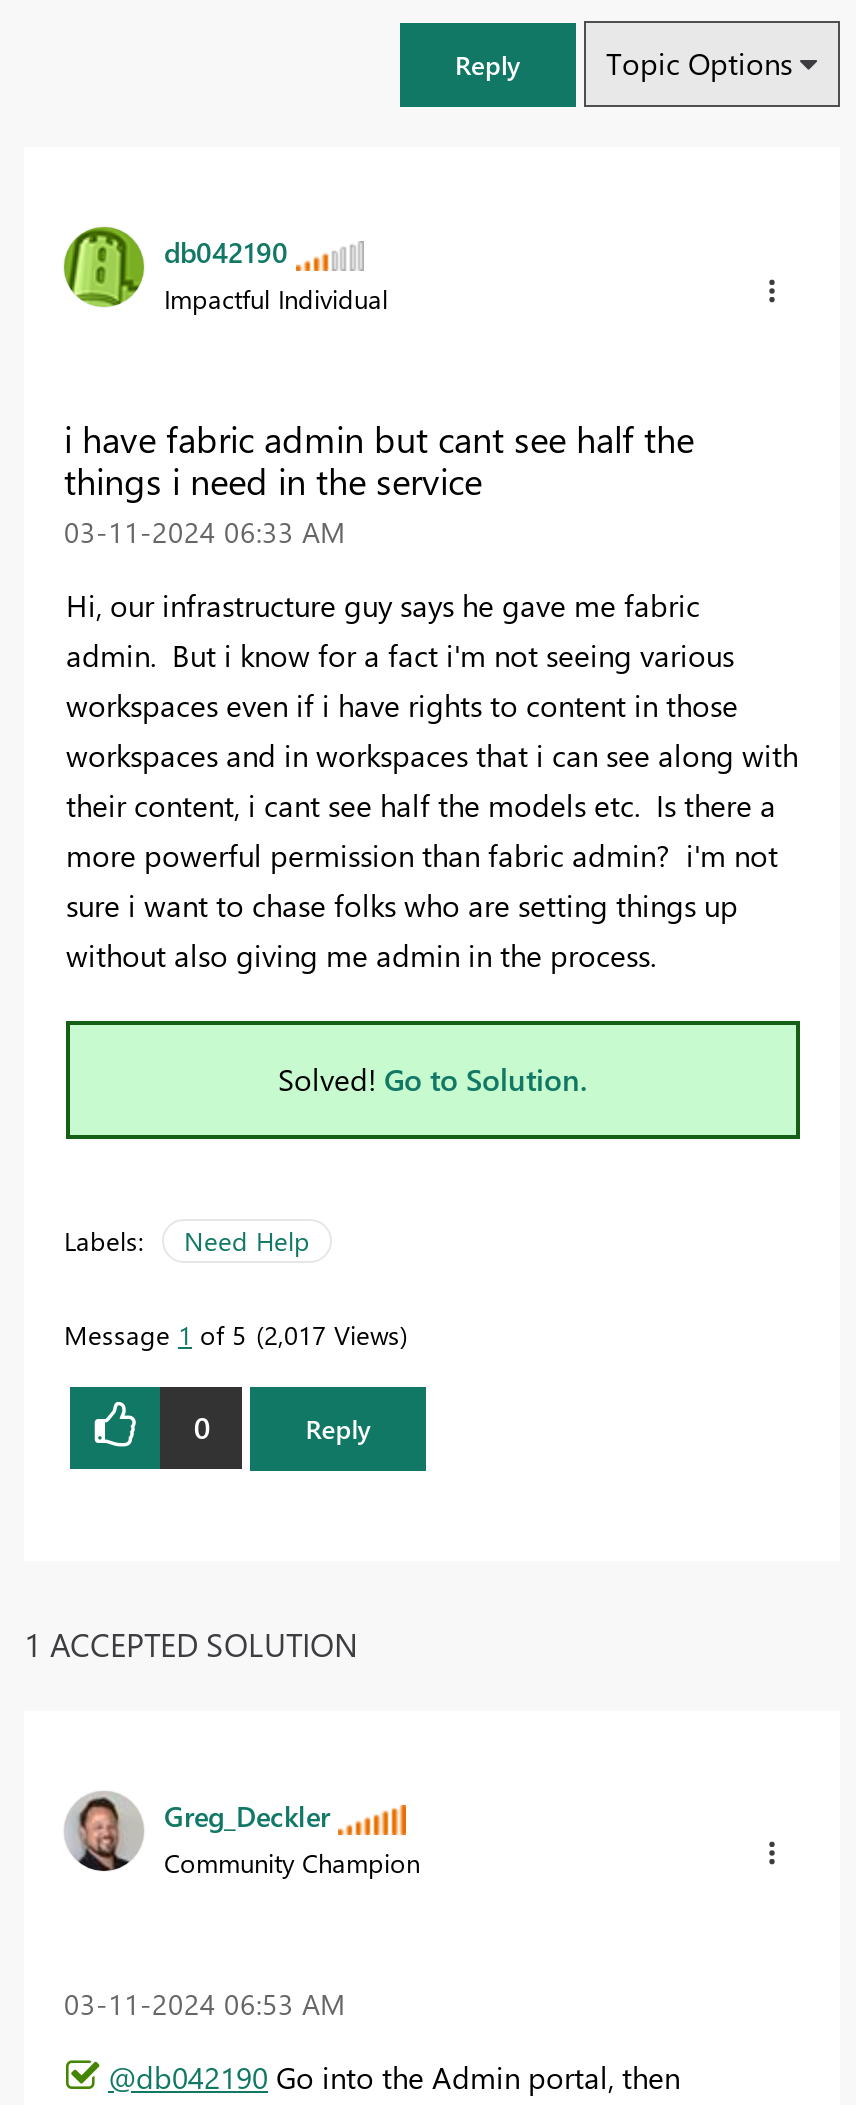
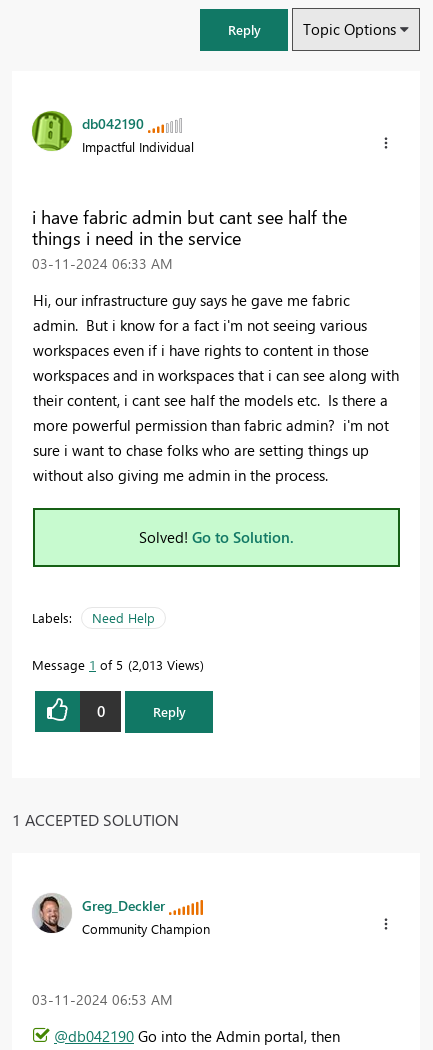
- Message 1 of 5 2,017 Views
+ Message 1 of 5 2,013 Views
